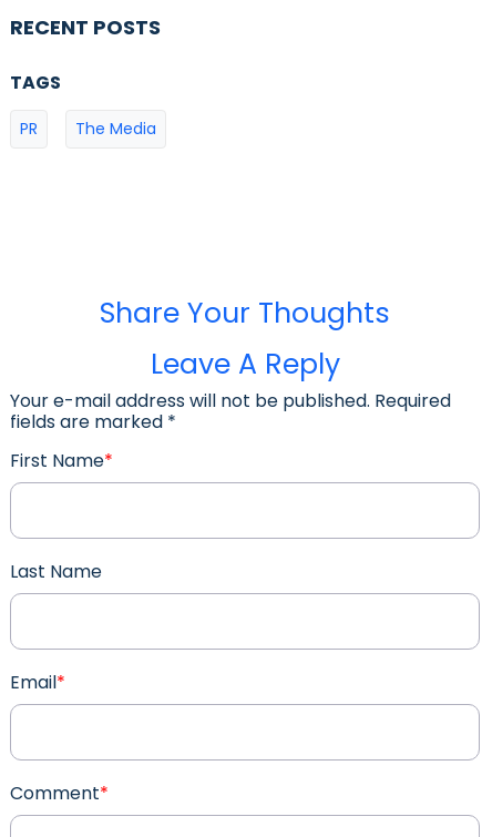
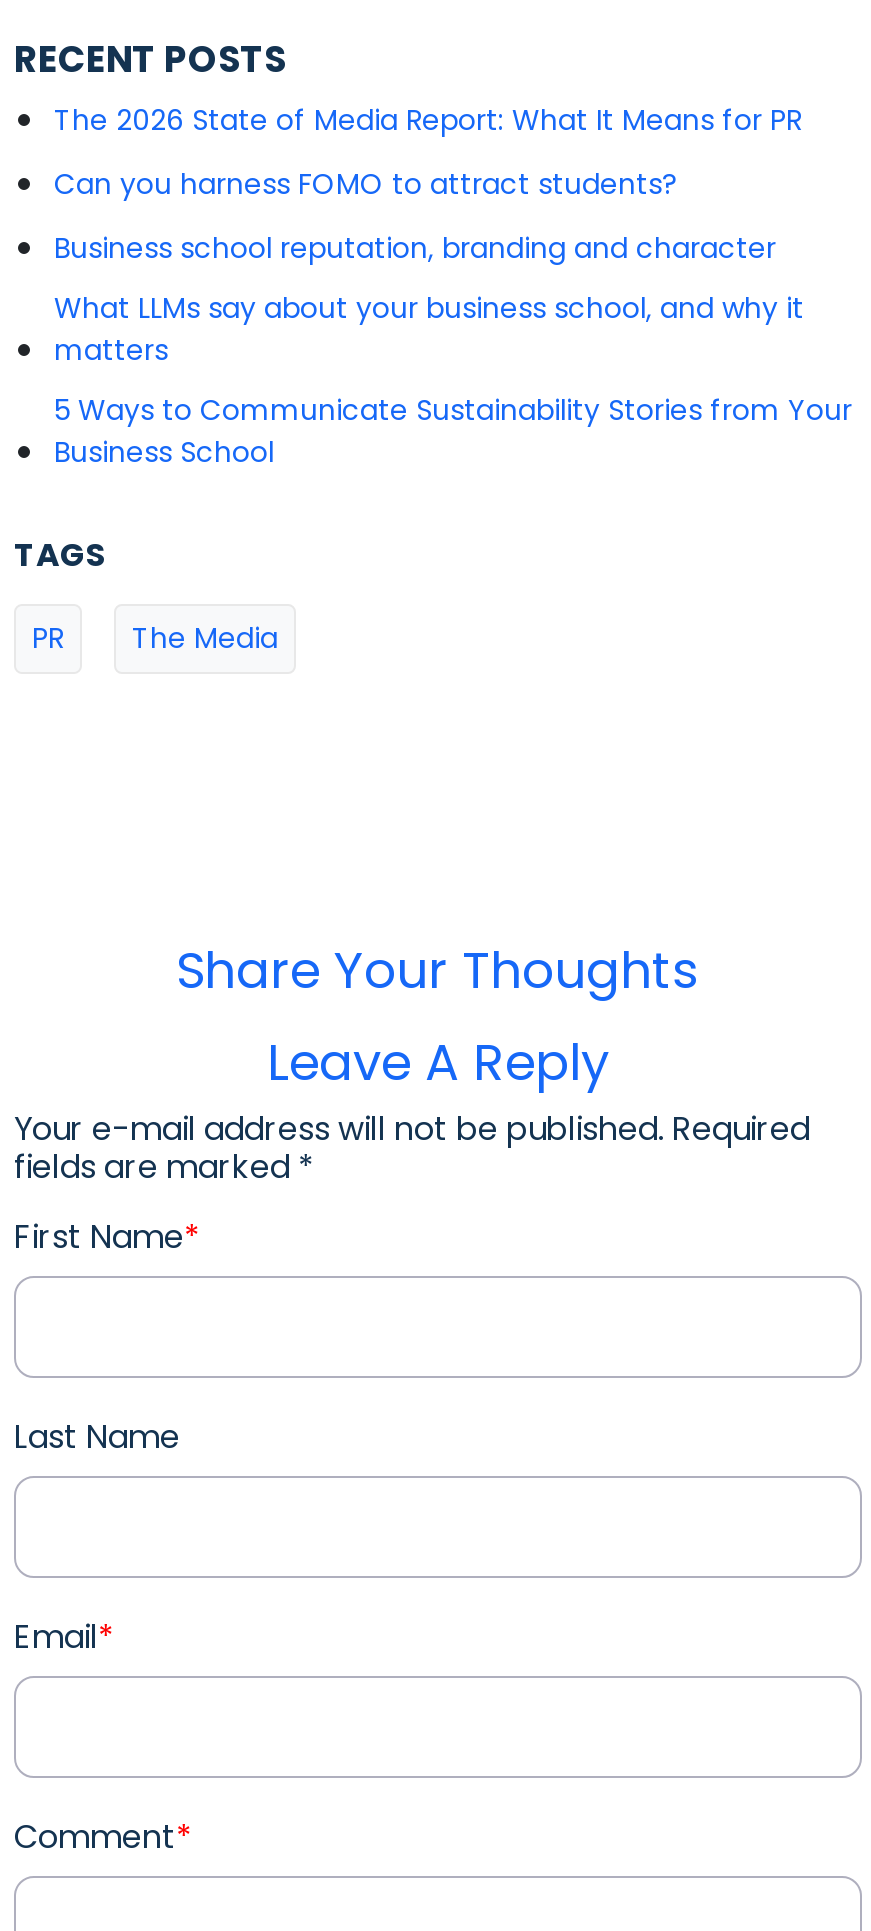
+ The 2026 State of Media Report: What It Means for PR
+ Can you harness FOMO to attract students?
+ Business school reputation, branding and character
+ What LLMs say about your business school, and why it
+ matters
+ 5 Ways to Communicate Sustainability Stories from Your
+ Business School
